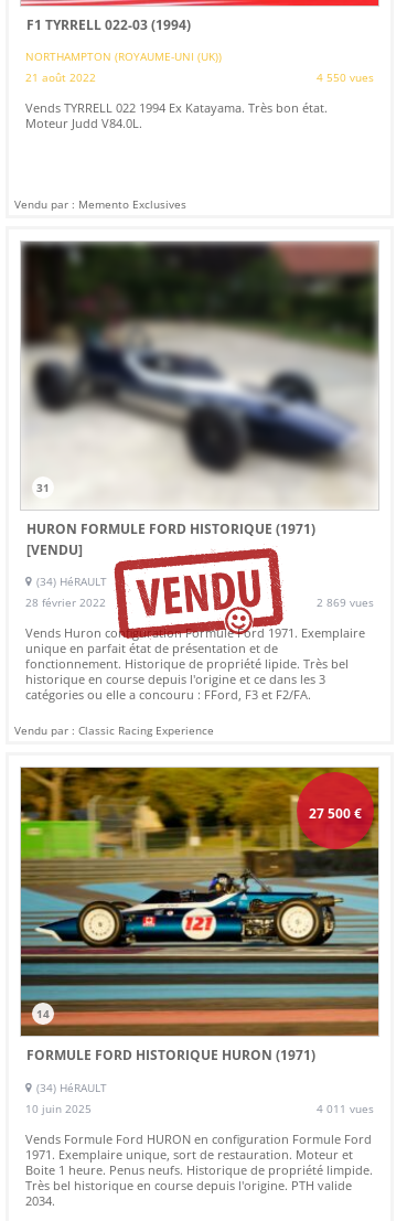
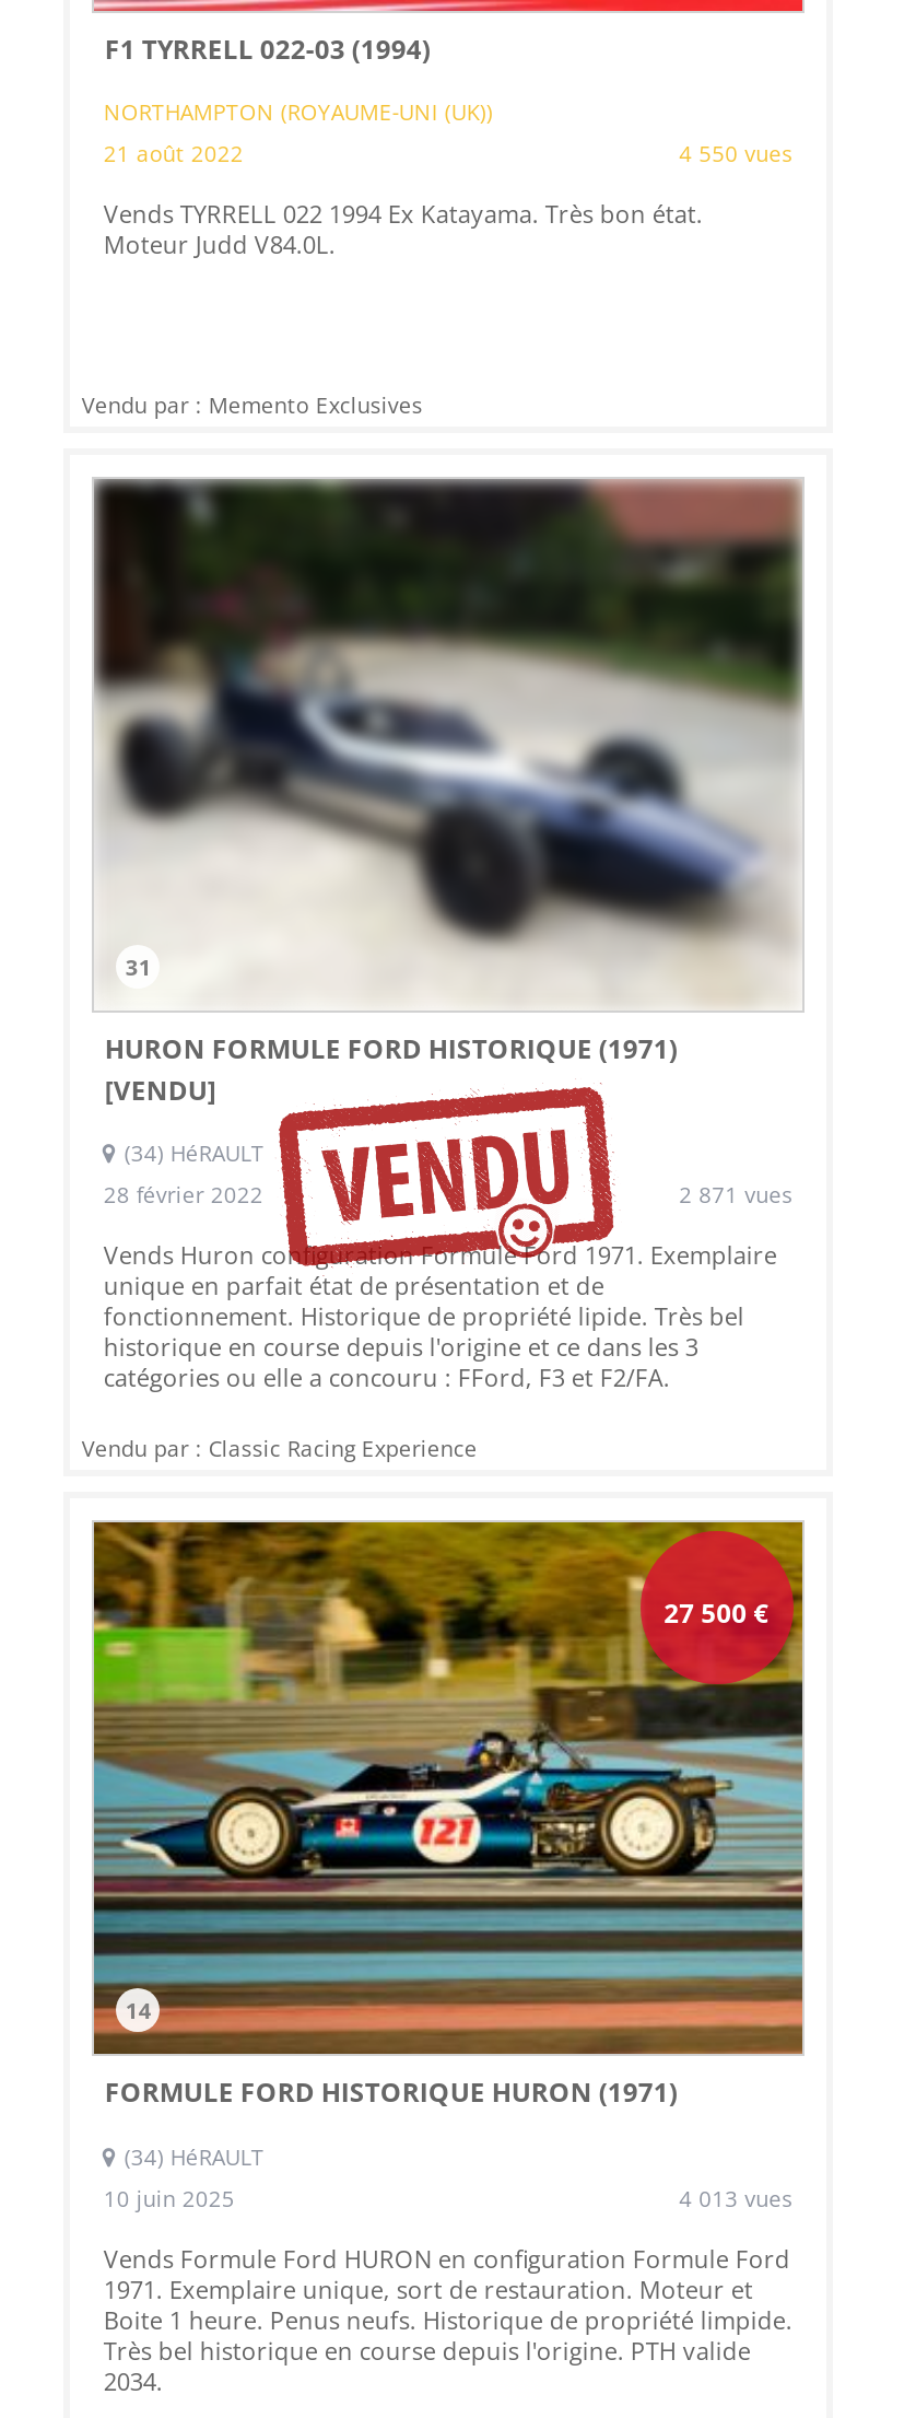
- 2 869 vues
+ 2 871 vues

- 4 011 vues
+ 4 013 vues
